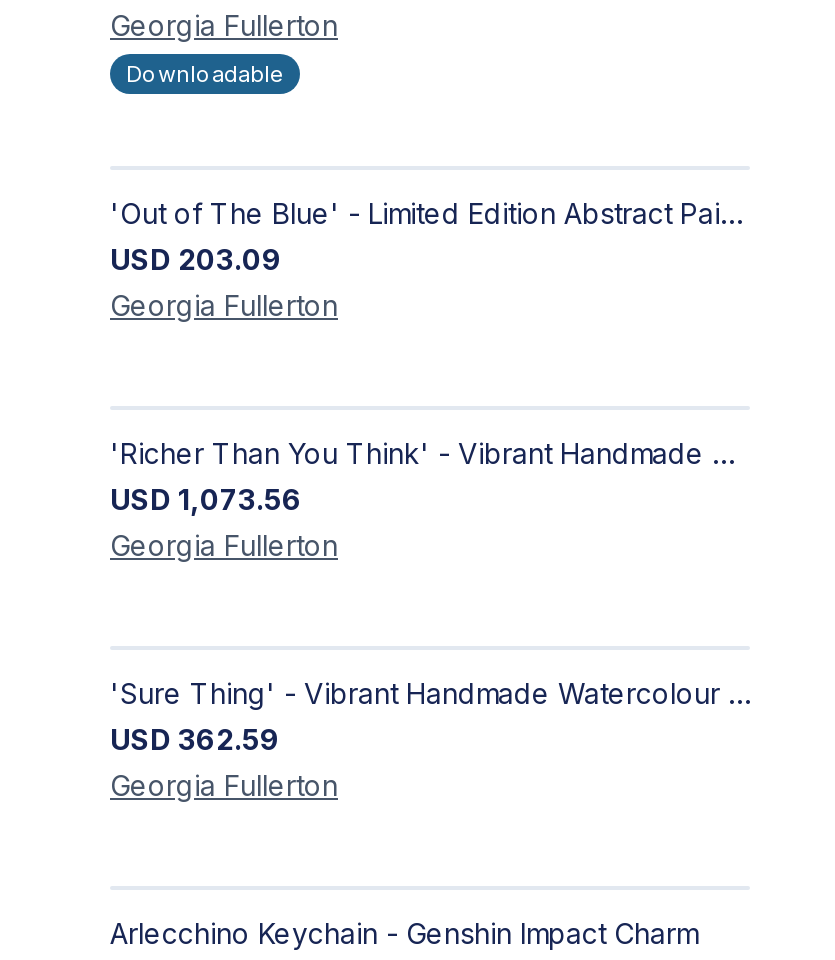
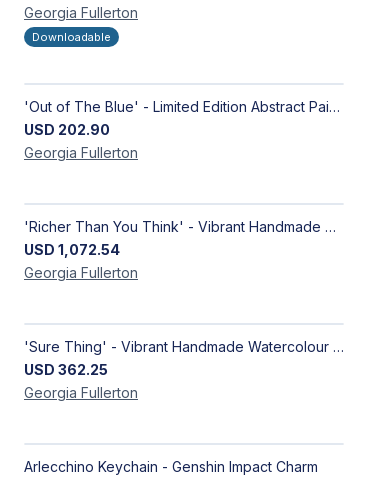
- USD 203.09
+ USD 202.90

- USD 1,073.56
+ USD 1,072.54

- USD 362.59
+ USD 362.25
